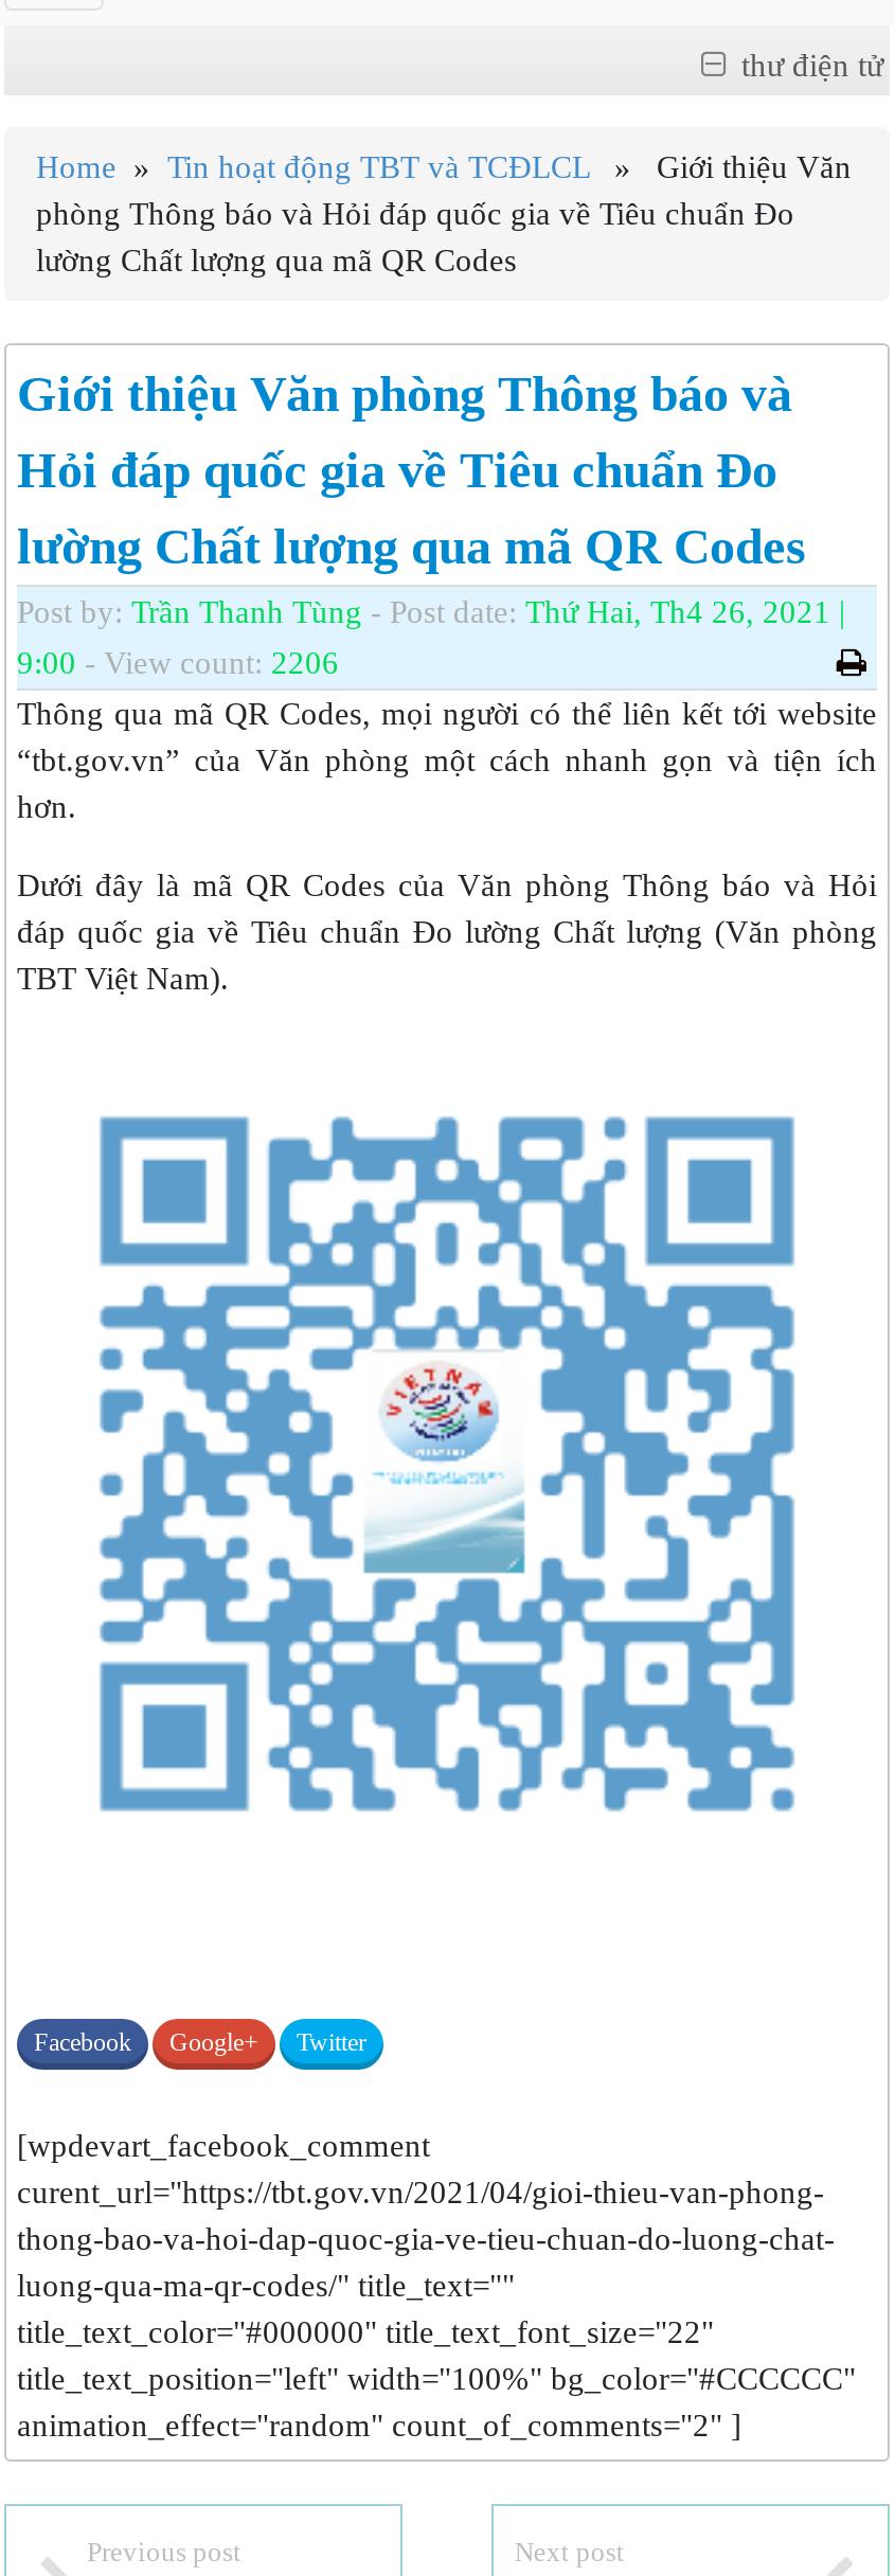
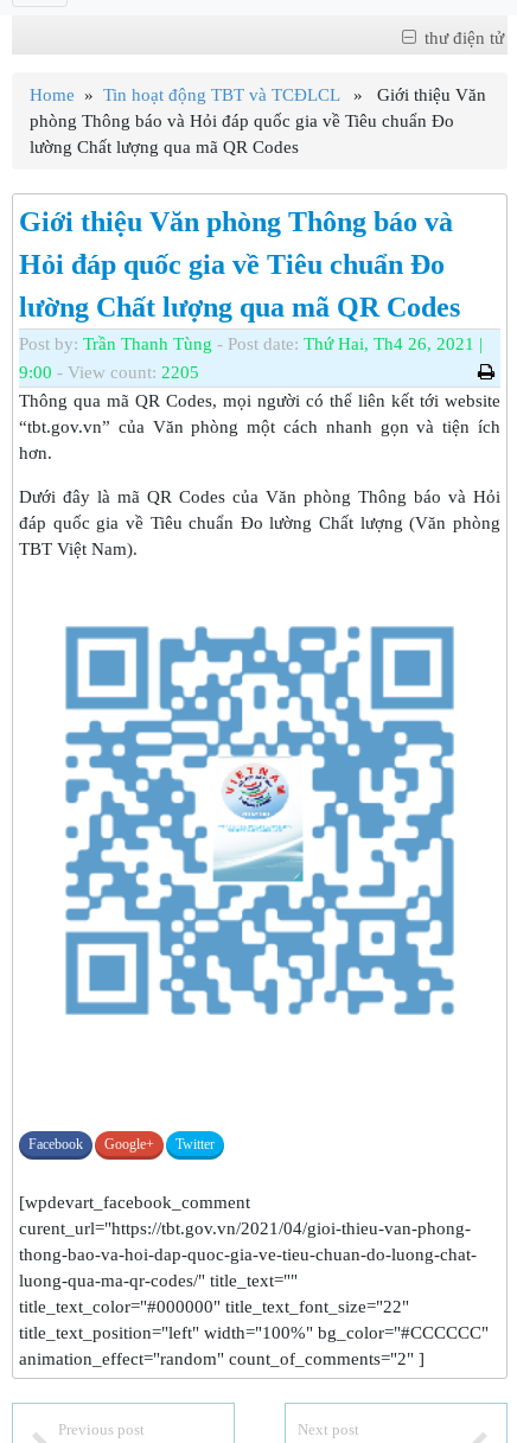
- 9:00 - View count: 2206
+ 9:00 - View count: 2205
